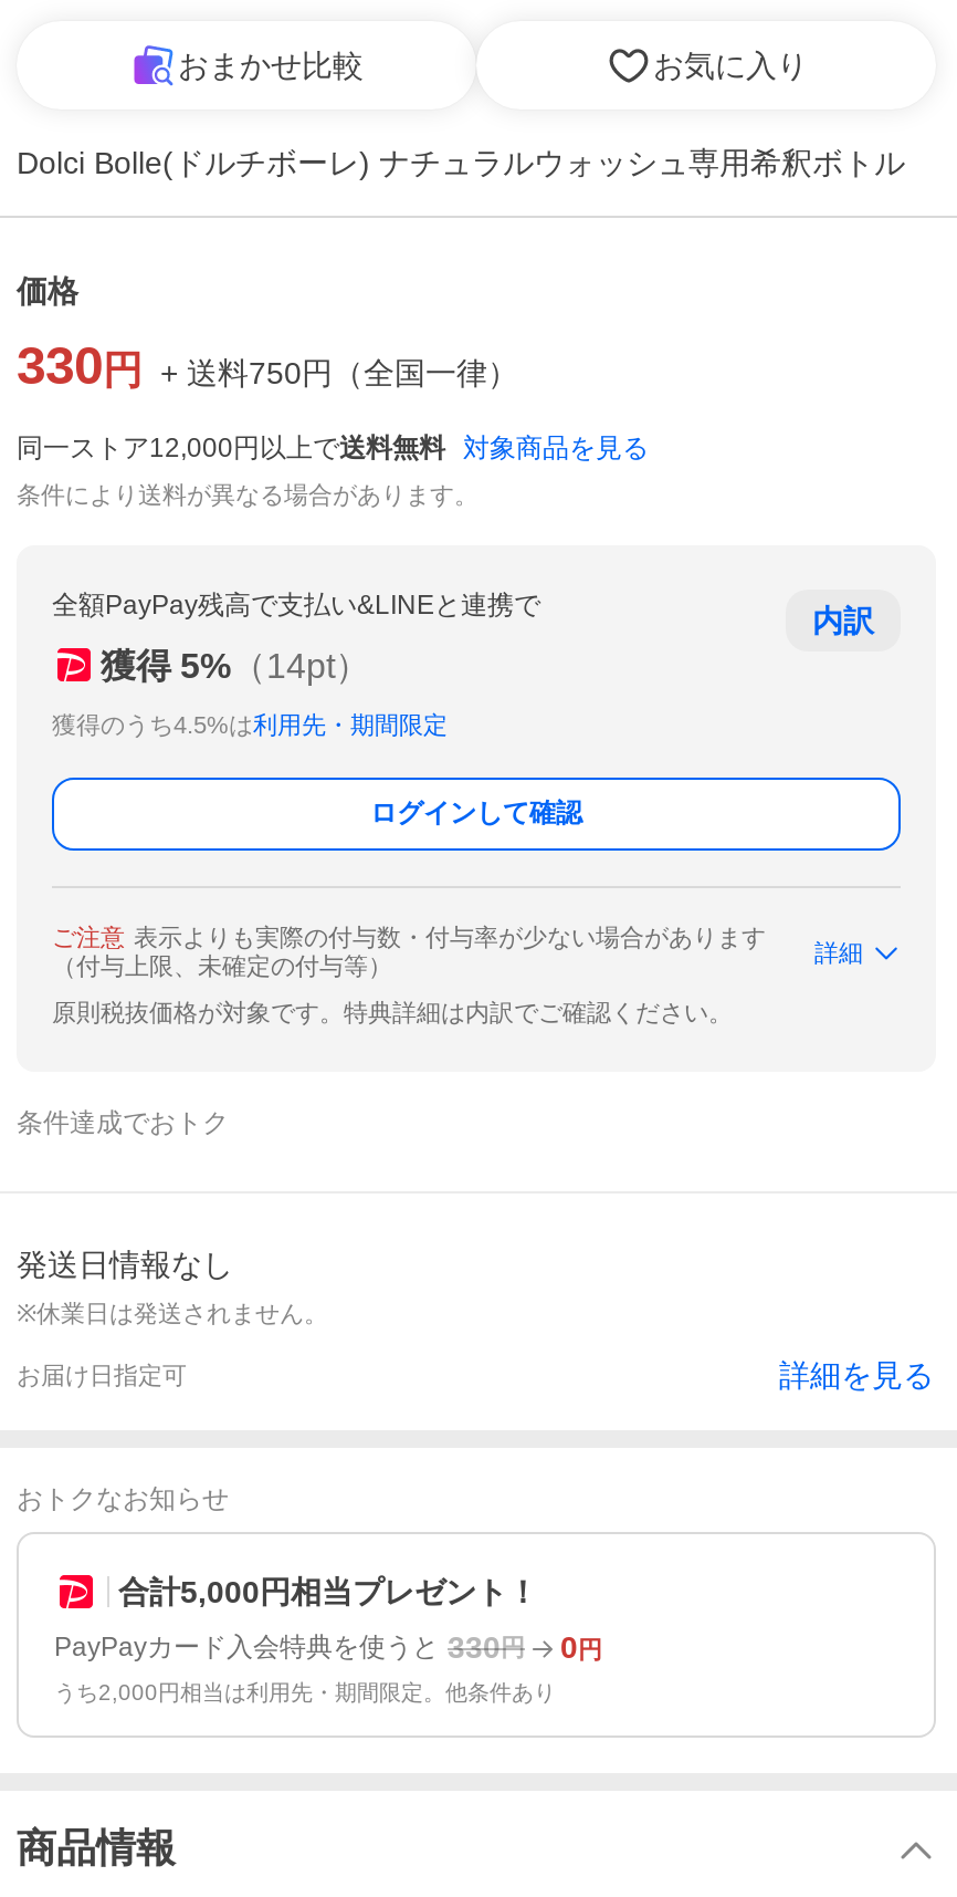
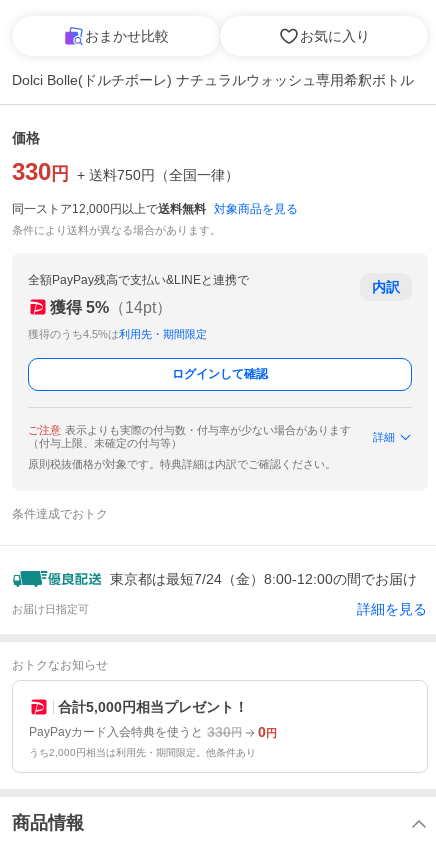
- 発送日情報なし
- ※休業日は発送されません。
+ 東京都は最短7/24（金）8:00-12:00の間でお届け
